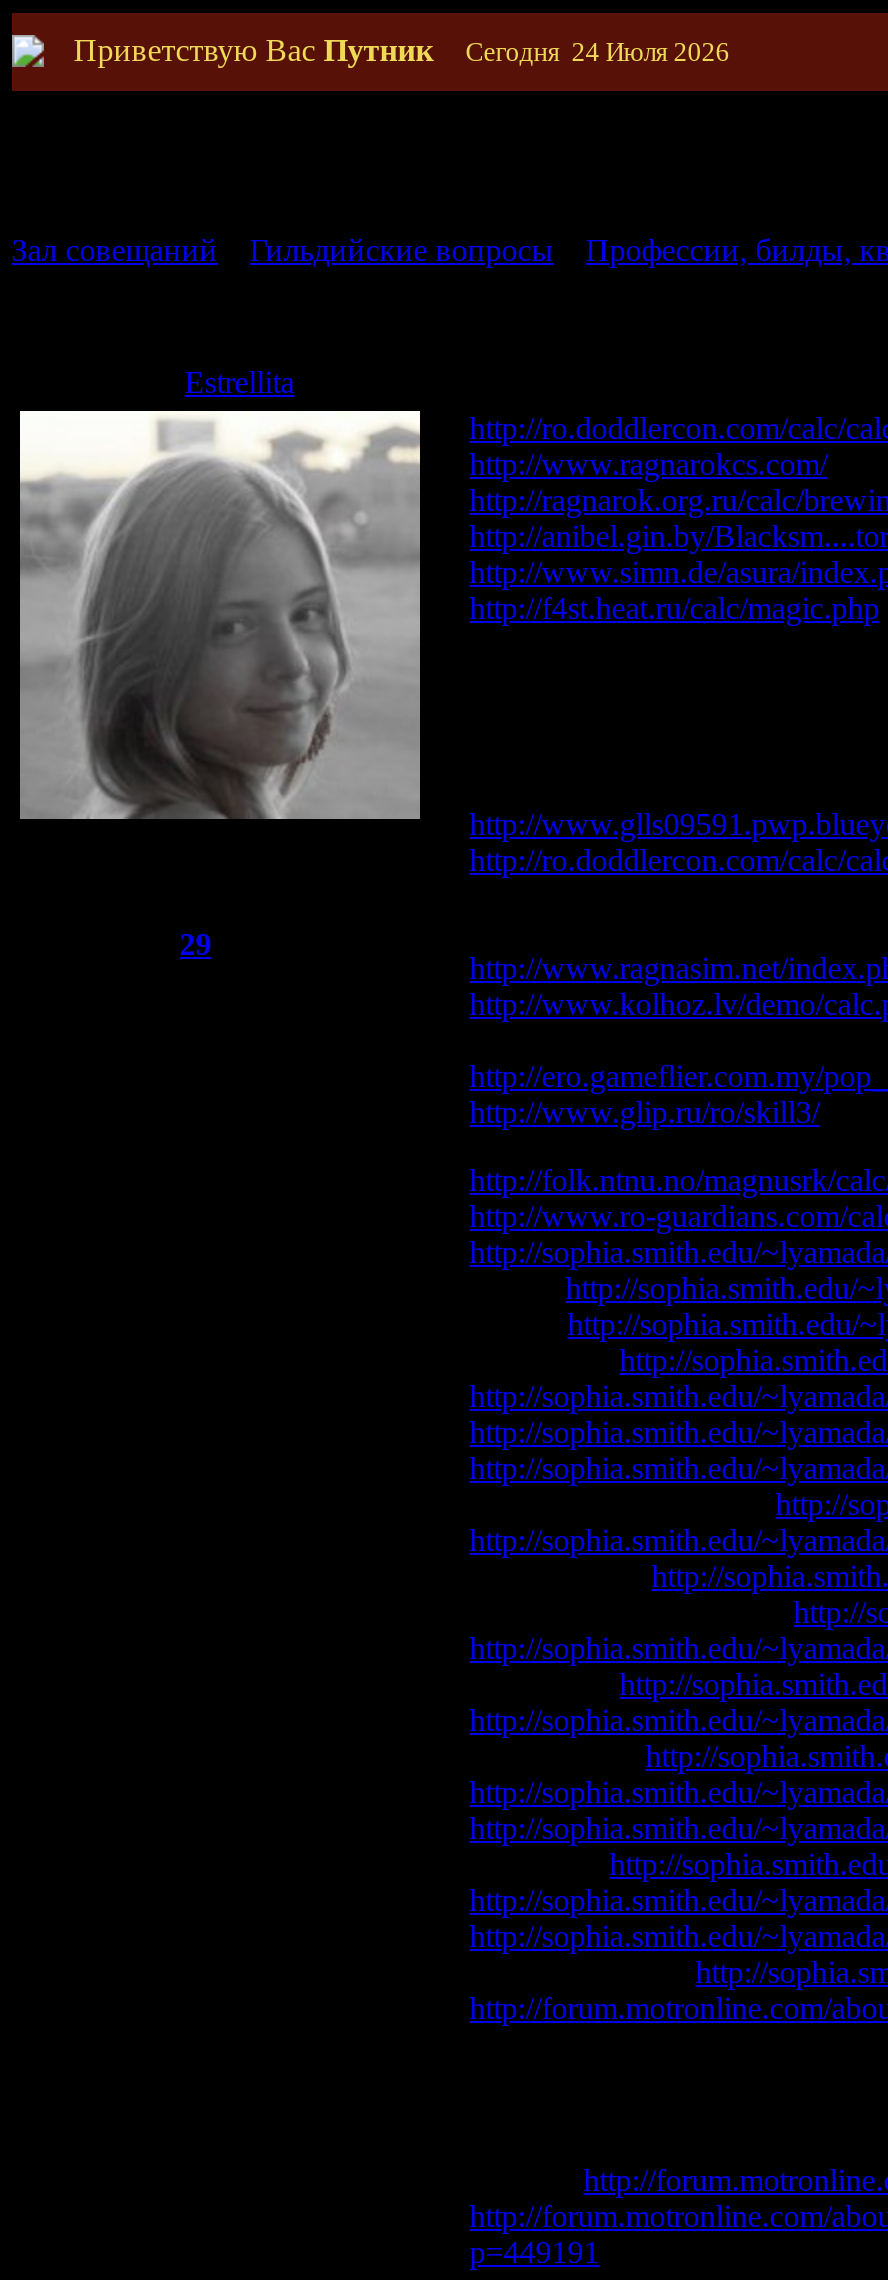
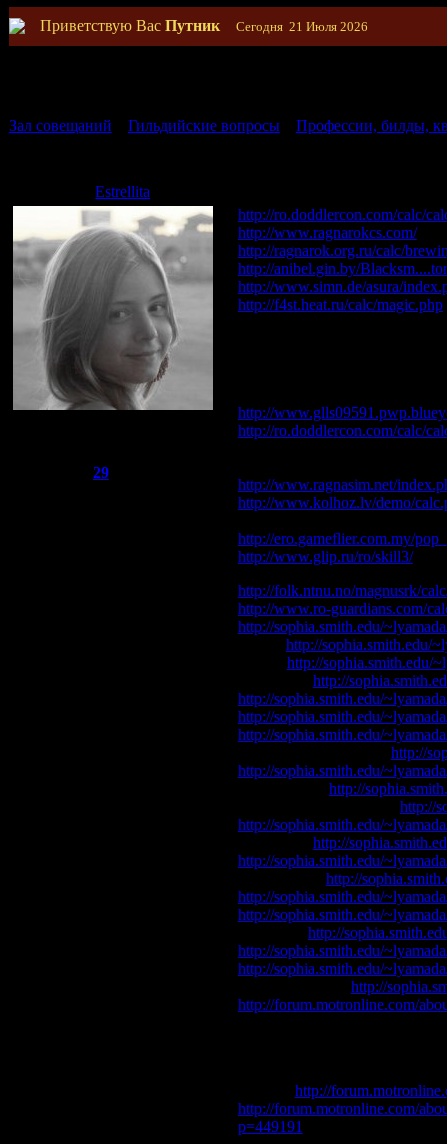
- Приветствую Вас Путник Сегодня 24 Июля 2026
+ Приветствую Вас Путник Сегодня 21 Июля 2026
